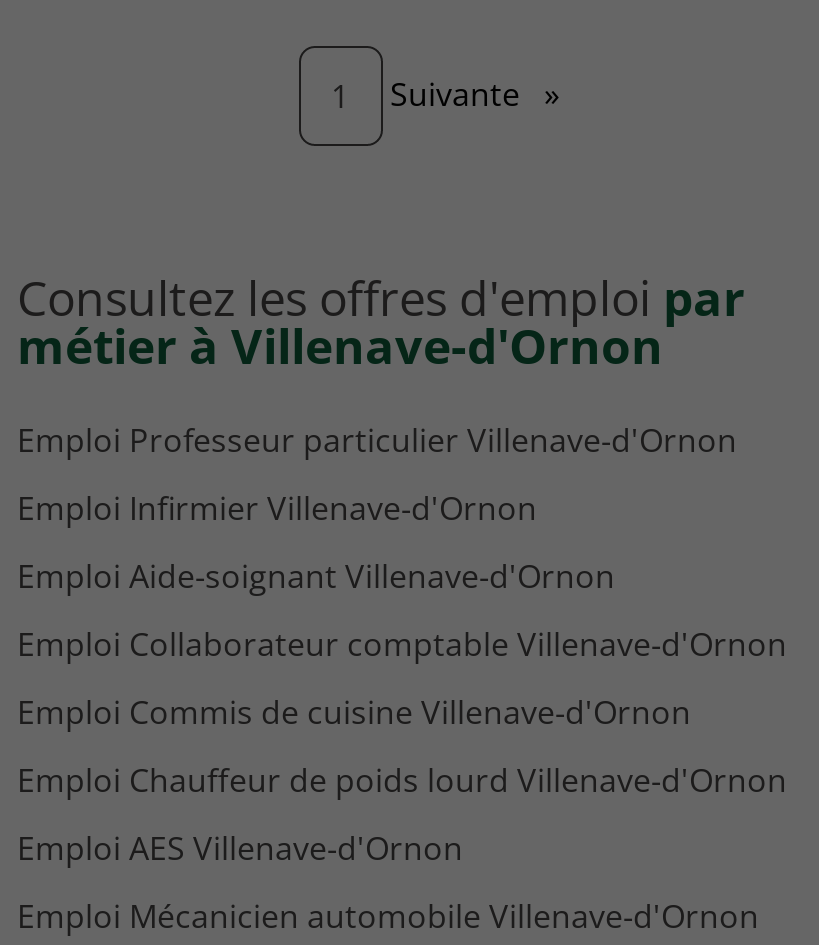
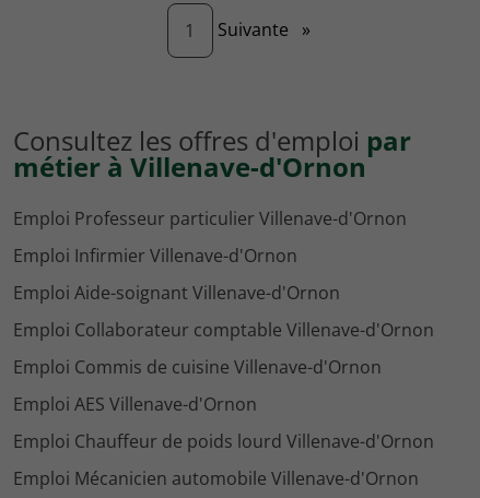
moved down: Emploi Chauffeur de poids lourd Villenave-d'Ornon

moved up: Emploi AES Villenave-d'Ornon
